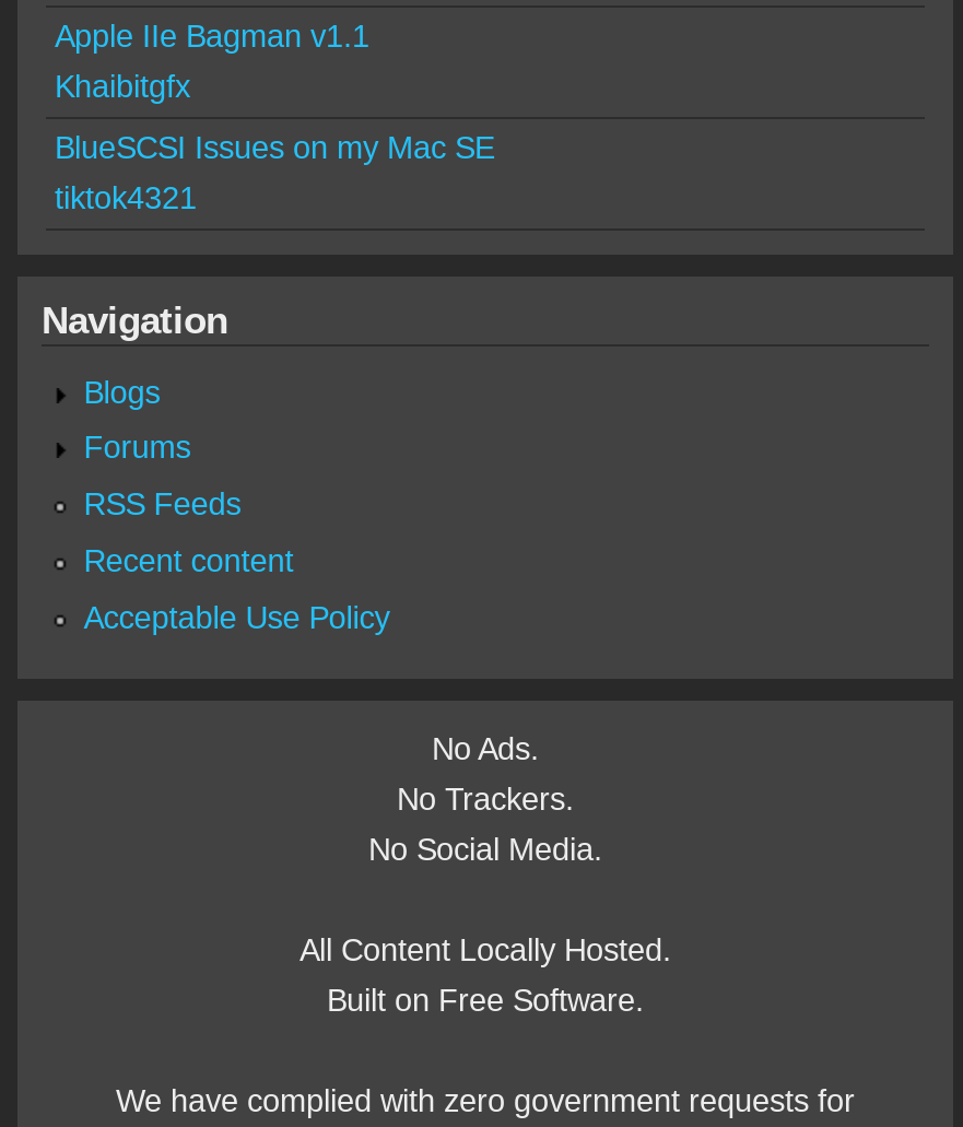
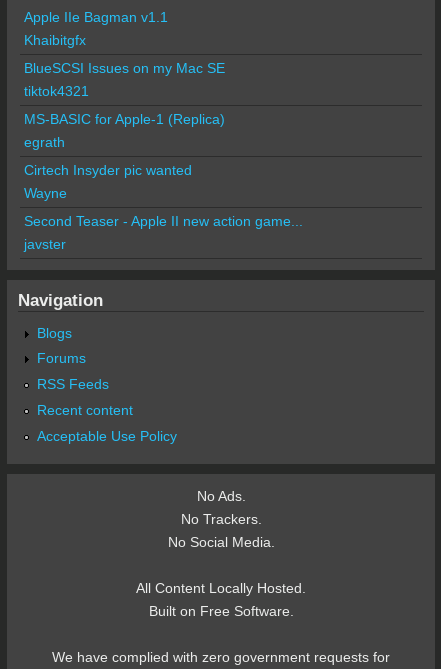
+ MS-BASIC for Apple-1 (Replica)
+ egrath
+ Cirtech Insyder pic wanted
+ Wayne
+ Second Teaser - Apple II new action game...
+ javster
